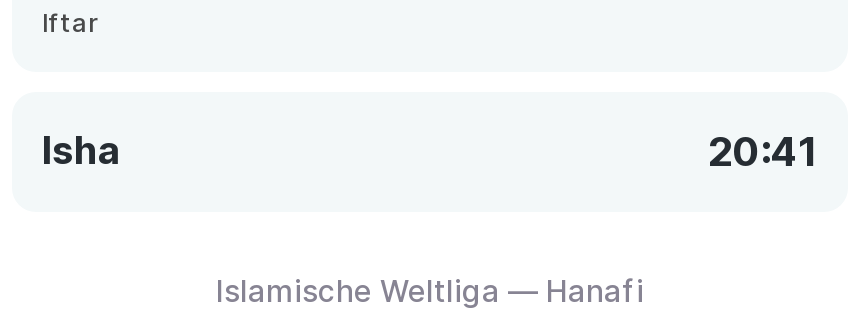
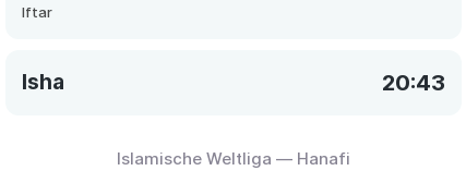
- 20:41
+ 20:43
